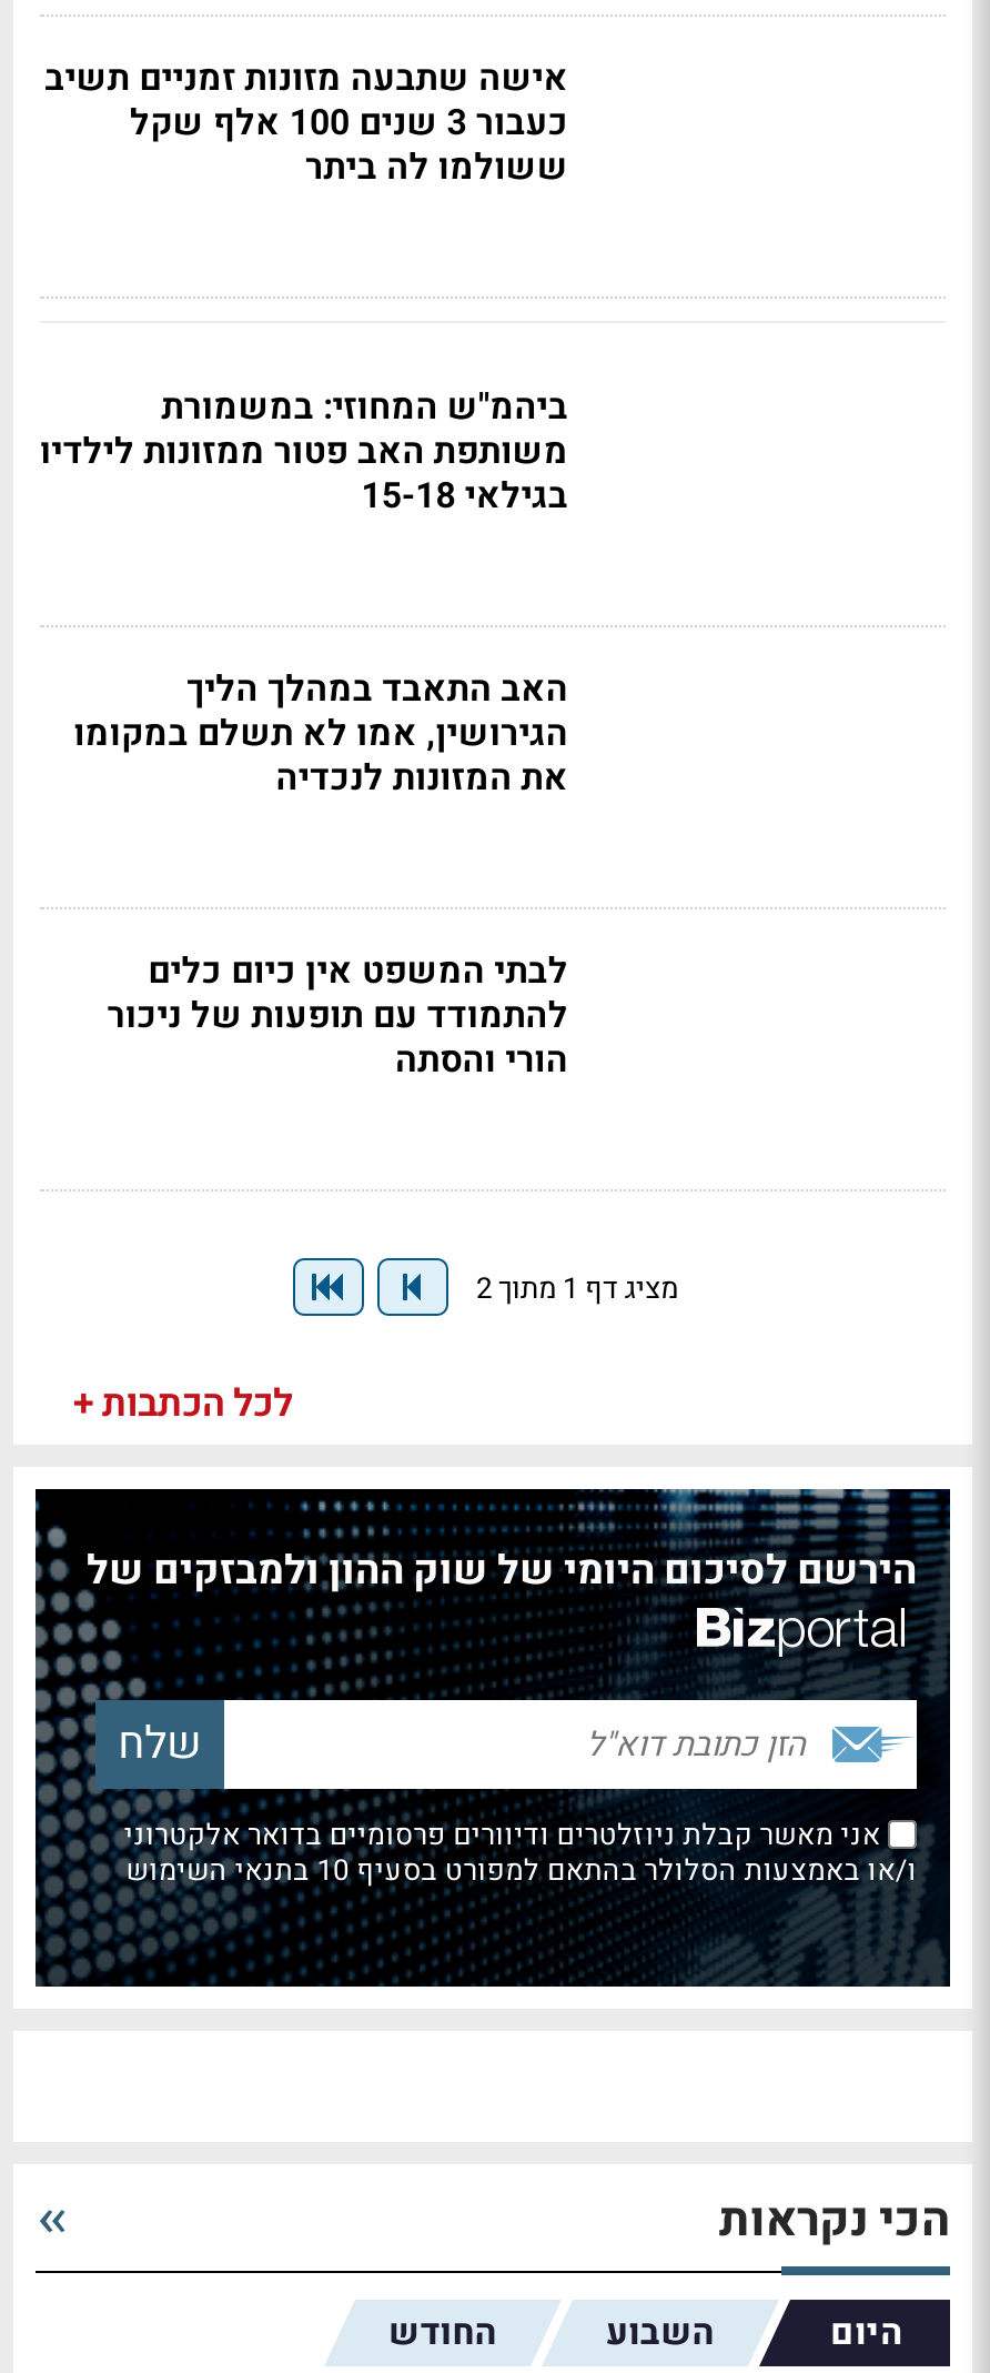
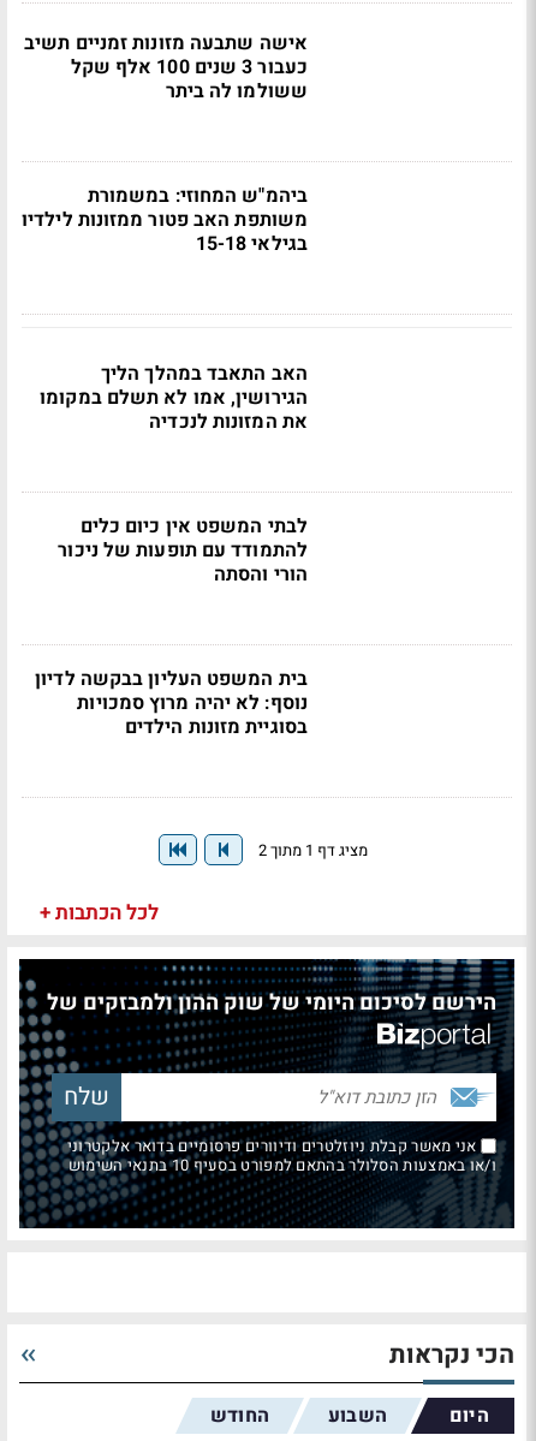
moved up: ביהמ"ש המחוזי: במשמורת | משותפת האב פטור ממזונות לילדיו

+ בית המשפט העליון בבקשה לדיון
+ נוסף: לא יהיה מרוץ סמכויות
+ בסוגיית מזונות הילדים
